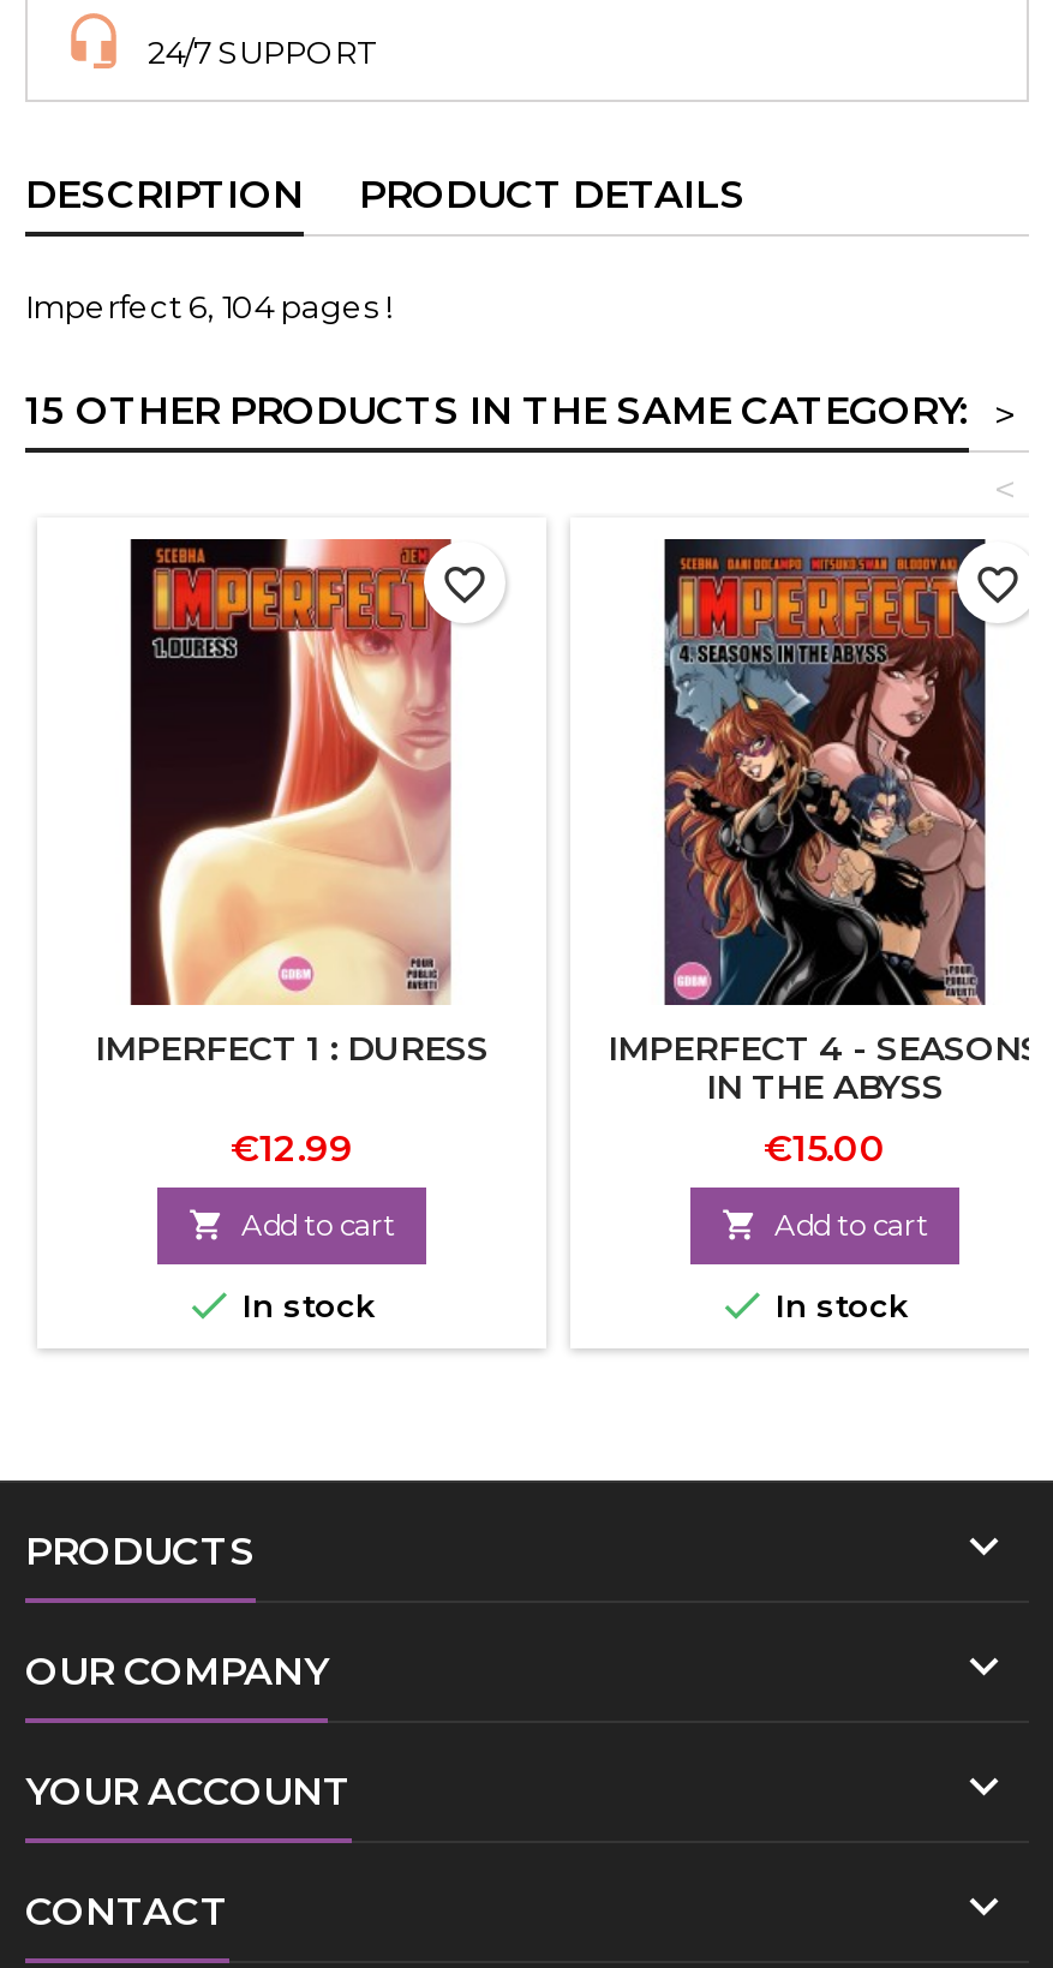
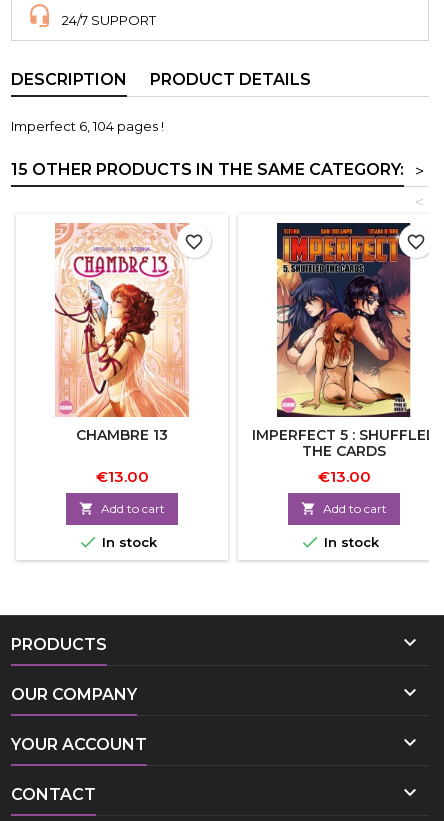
- [image]
- IMPERFECT 1 : DURESS
+ [image]
+ CHAMBRE 13

- [image]
- IMPERFECT 4 - SEASONS
- IN THE ABYSS
- €15.00
+ [image]
+ IMPERFECT 5 : SHUFFLED
+ THE CARDS
+ €13.00

- €12.99
+ €13.00
